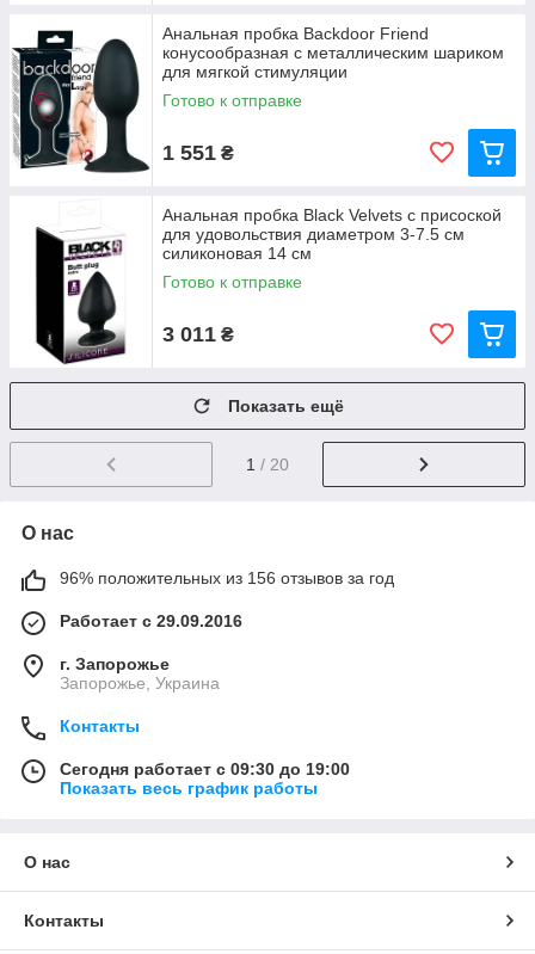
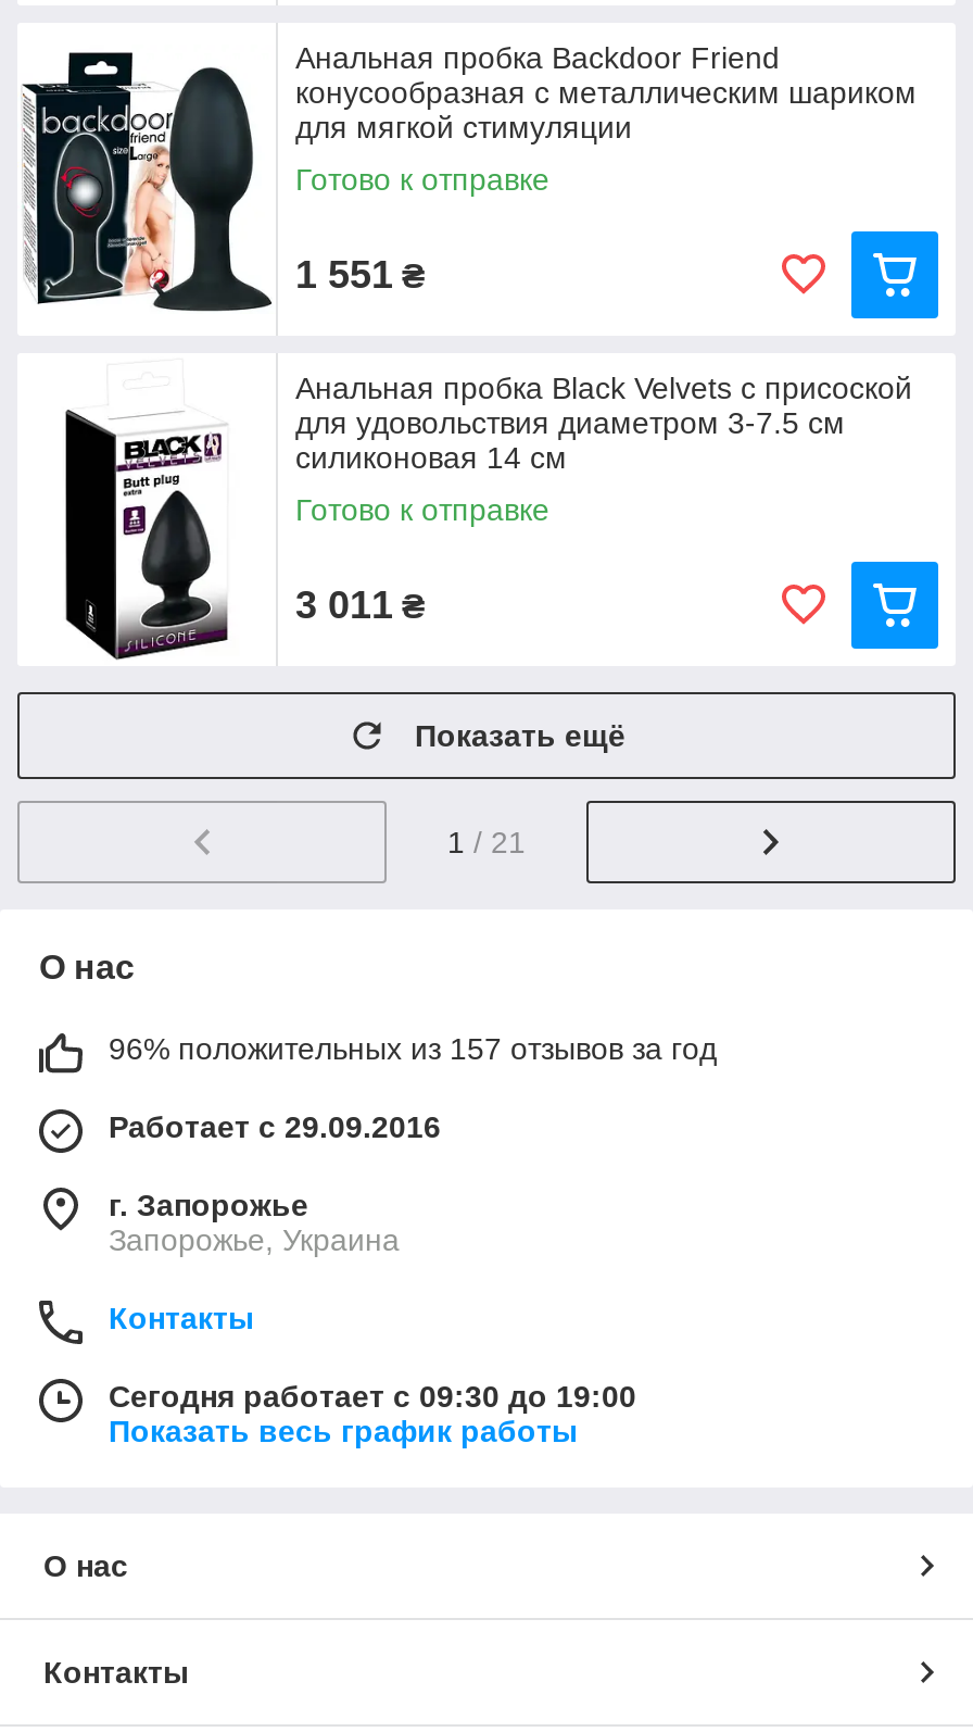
- 1 / 20
+ 1 / 21

- 96% положительных из 156 отзывов за год
+ 96% положительных из 157 отзывов за год
